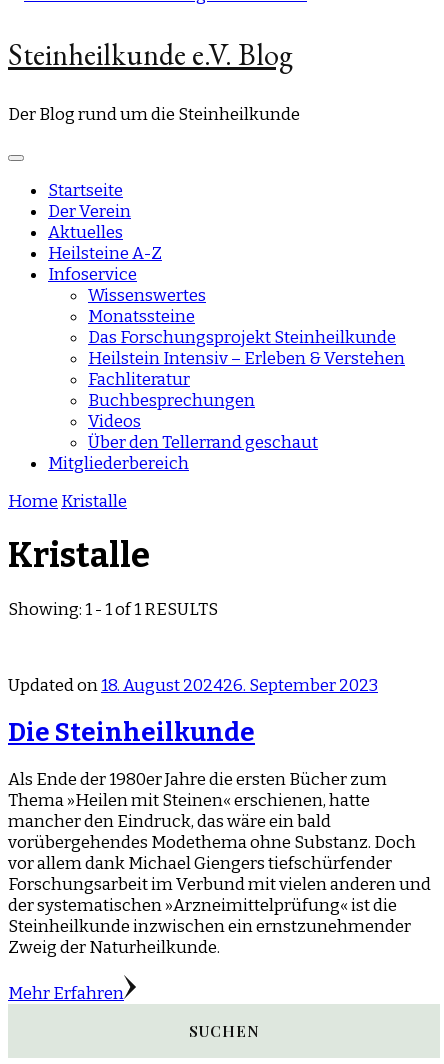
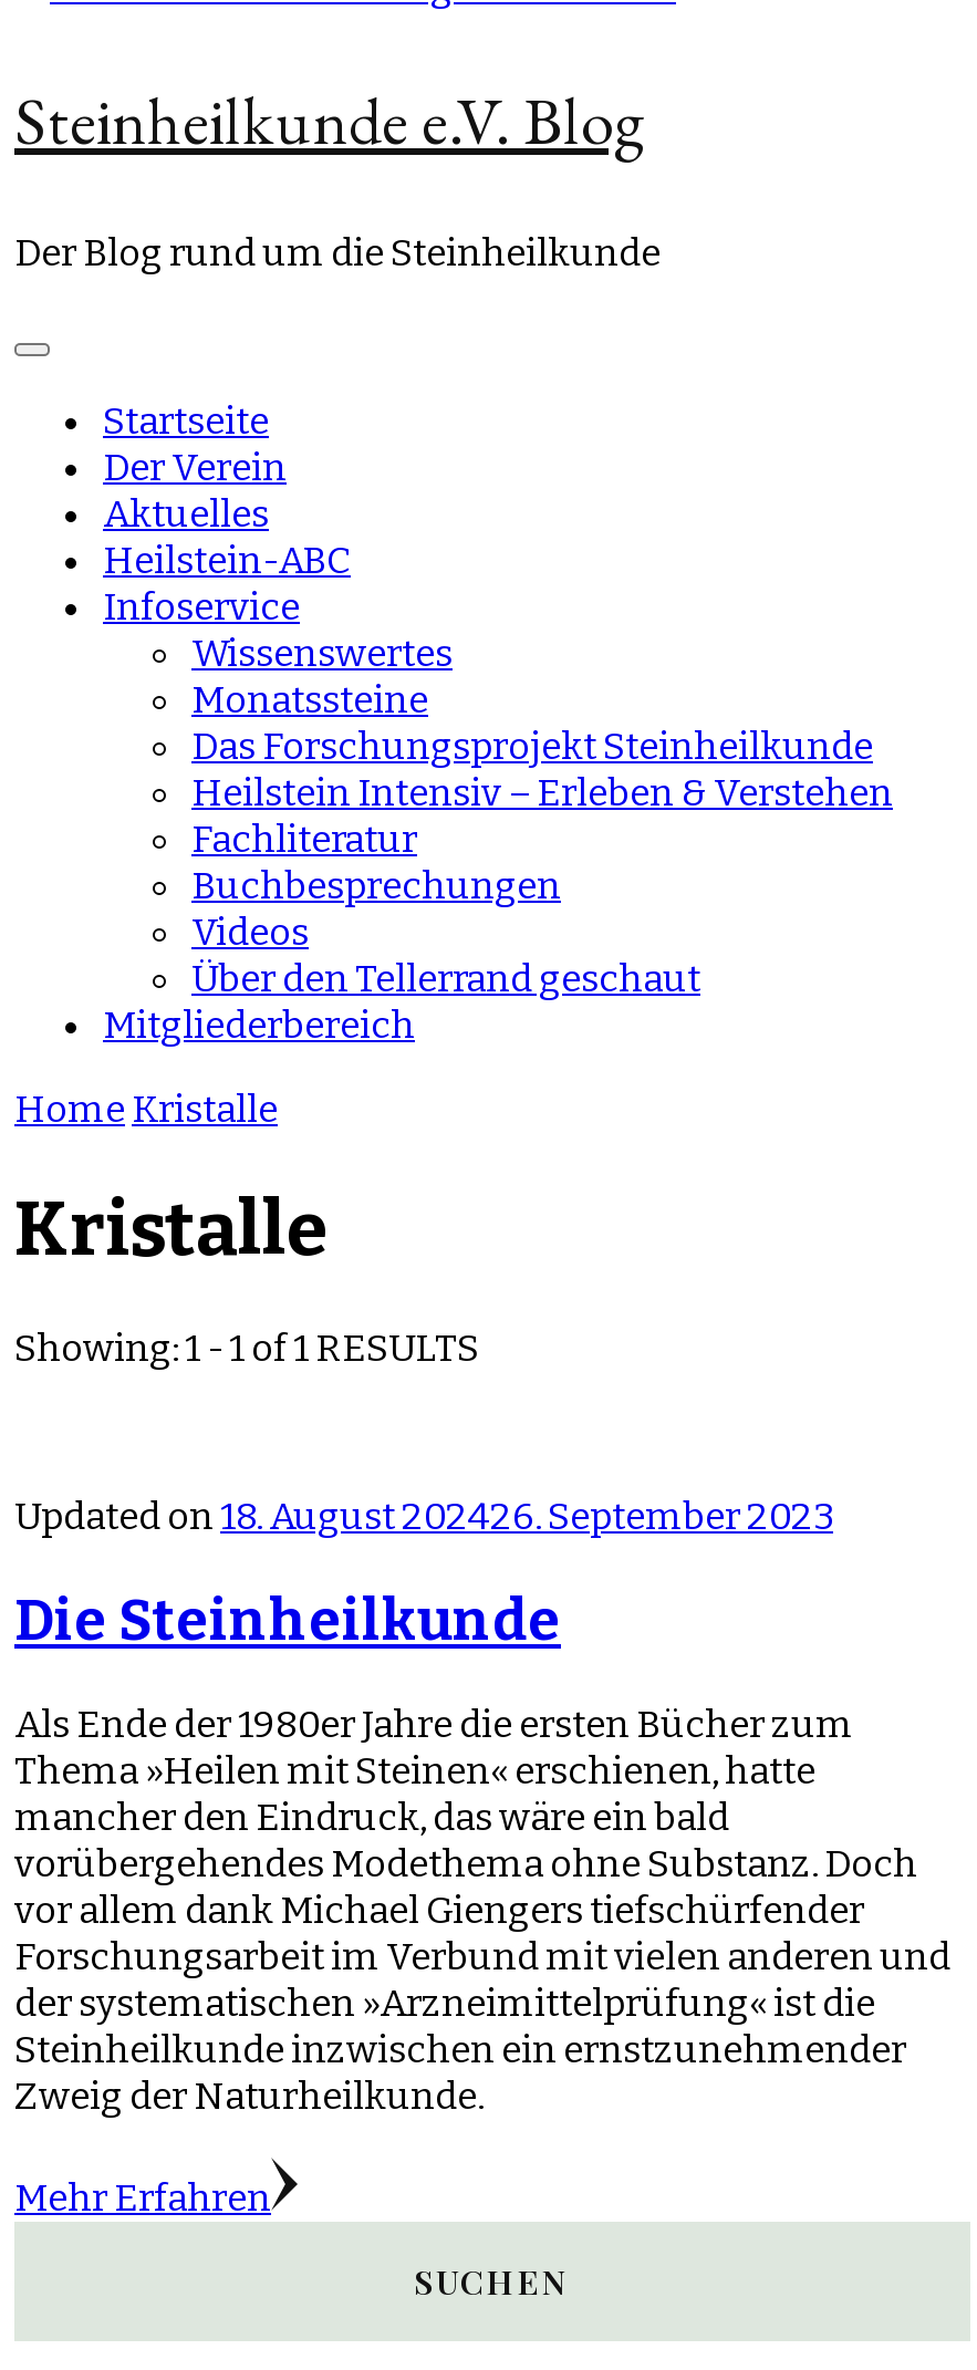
- Heilsteine A-Z
+ Heilstein-ABC
